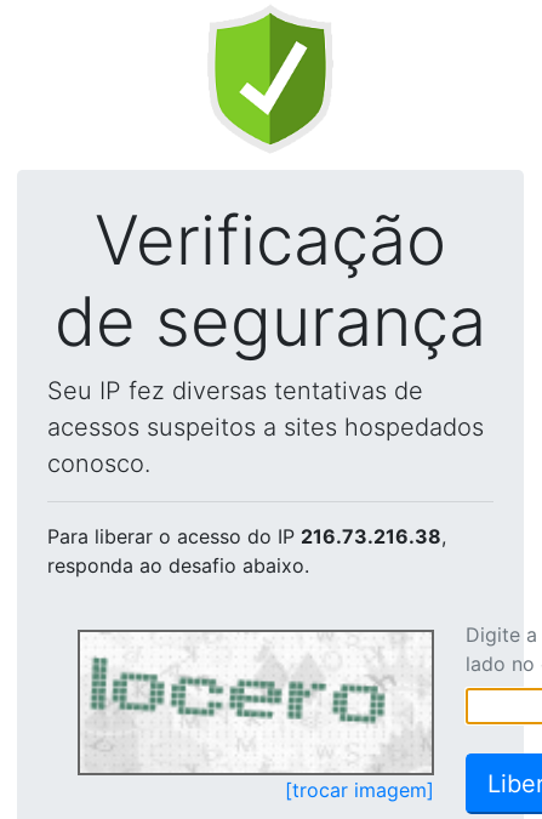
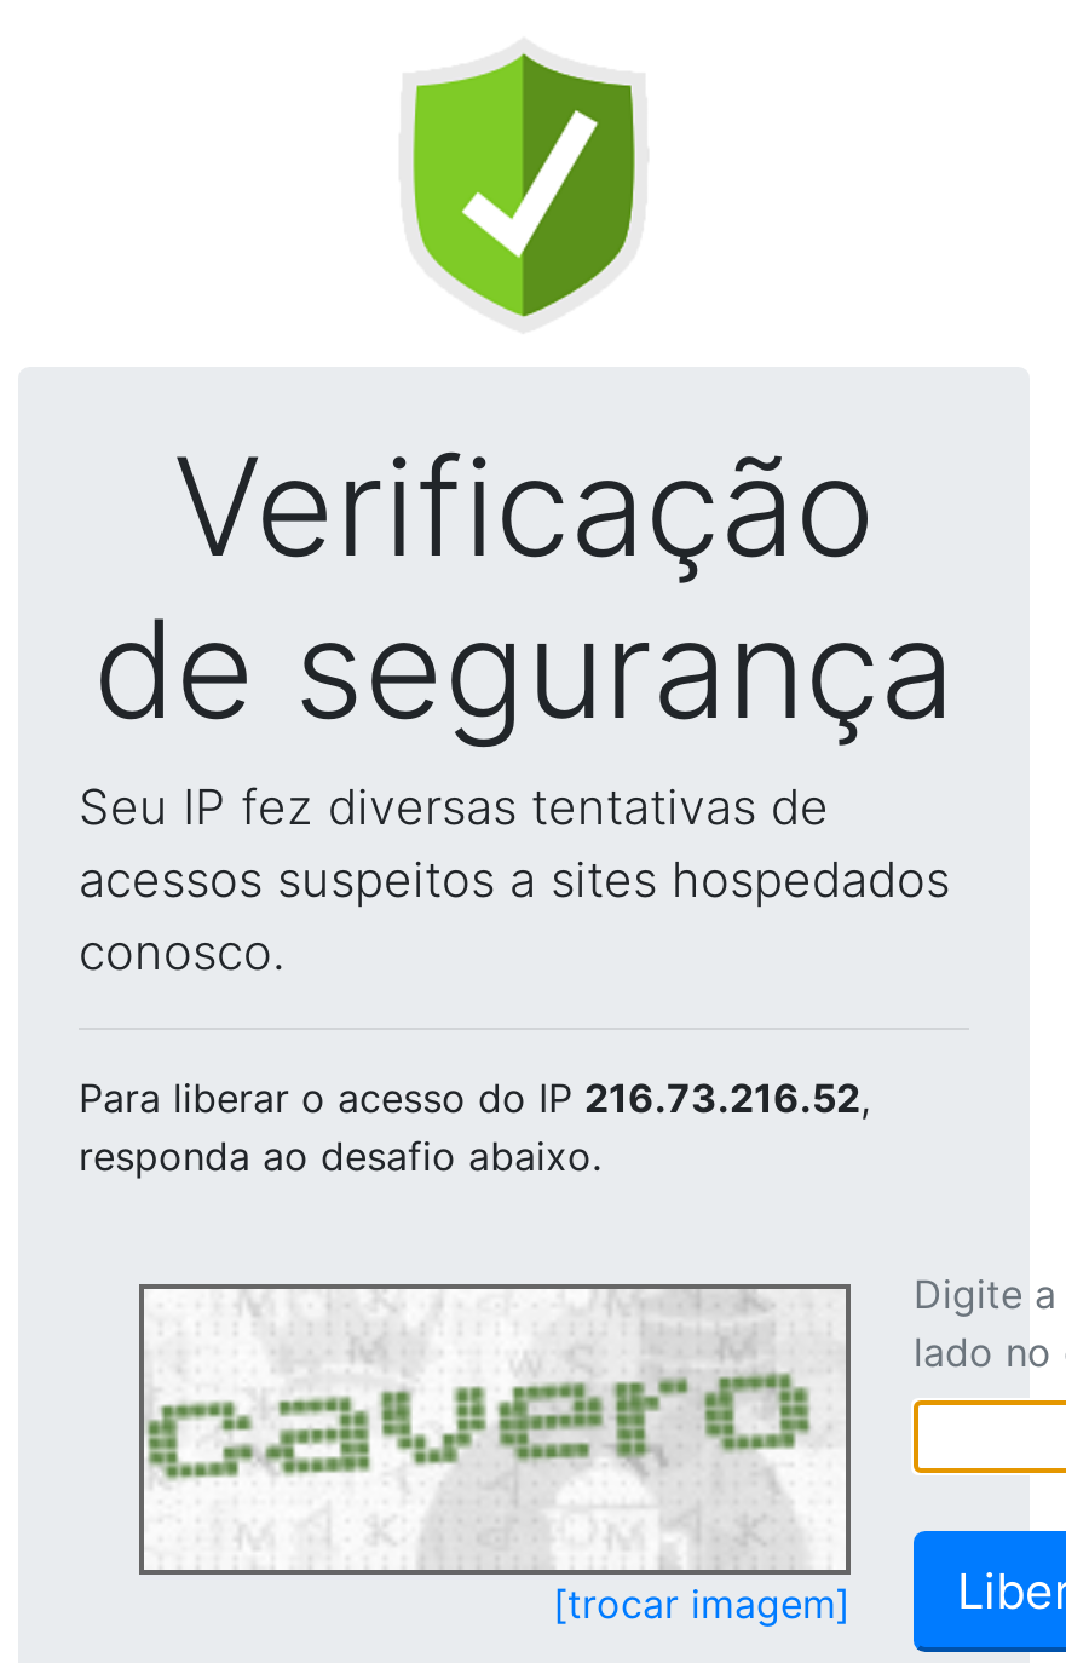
- Para liberar o acesso do IP 216.73.216.38,
+ Para liberar o acesso do IP 216.73.216.52,

- [image]
+ [image]
